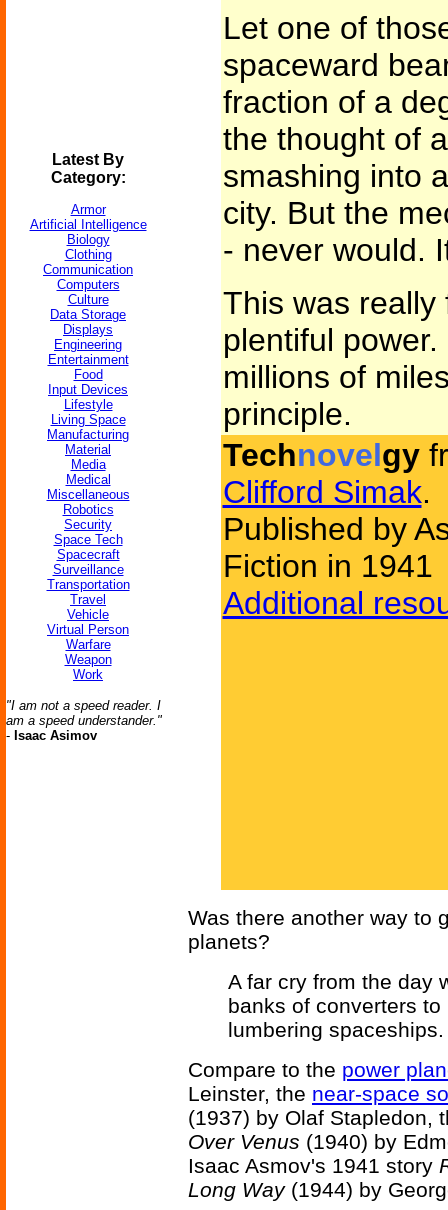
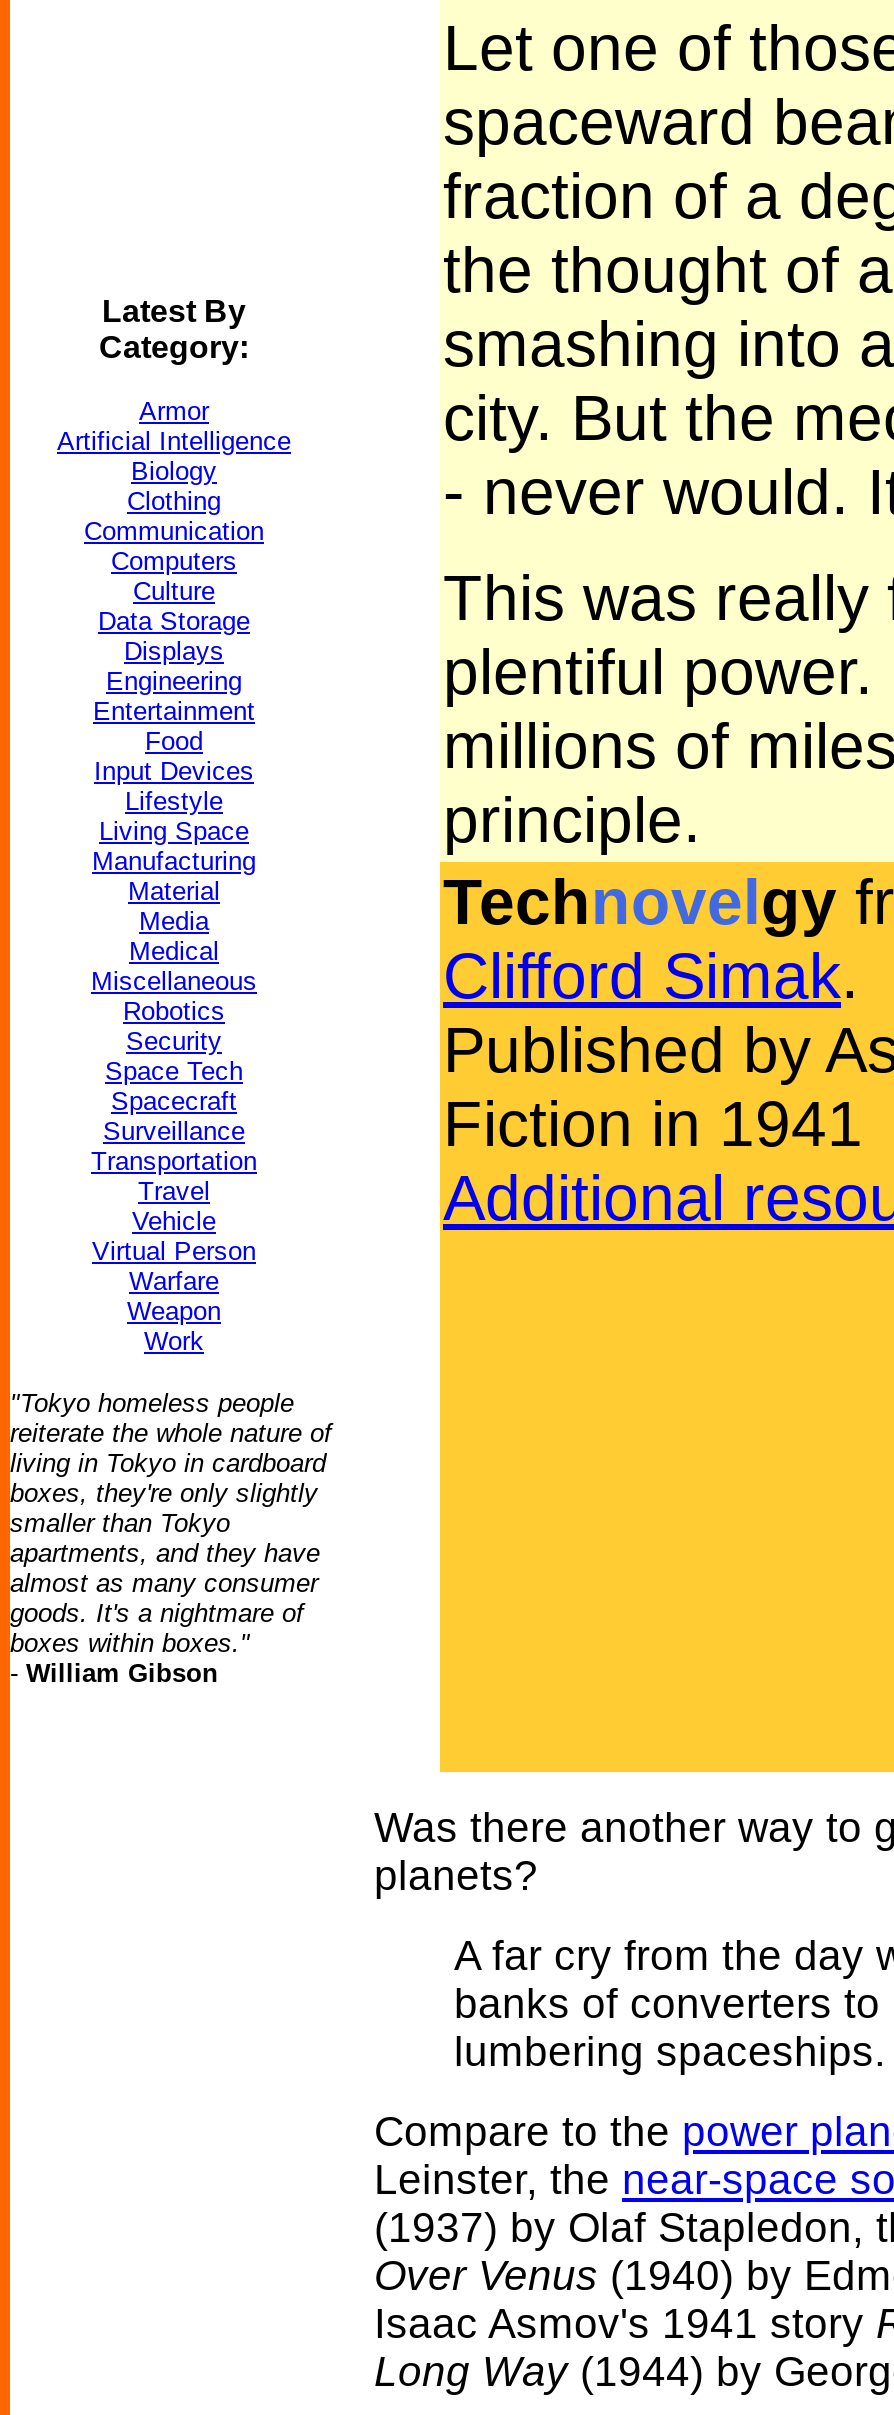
- "I am not a speed reader. I
- am a speed understander."
- - Isaac Asimov
+ "Tokyo homeless people
+ reiterate the whole nature of
+ living in Tokyo in cardboard
+ boxes, they're only slightly
+ smaller than Tokyo
+ apartments, and they have
+ almost as many consumer
+ goods. It's a nightmare of
+ boxes within boxes."
+ - William Gibson
